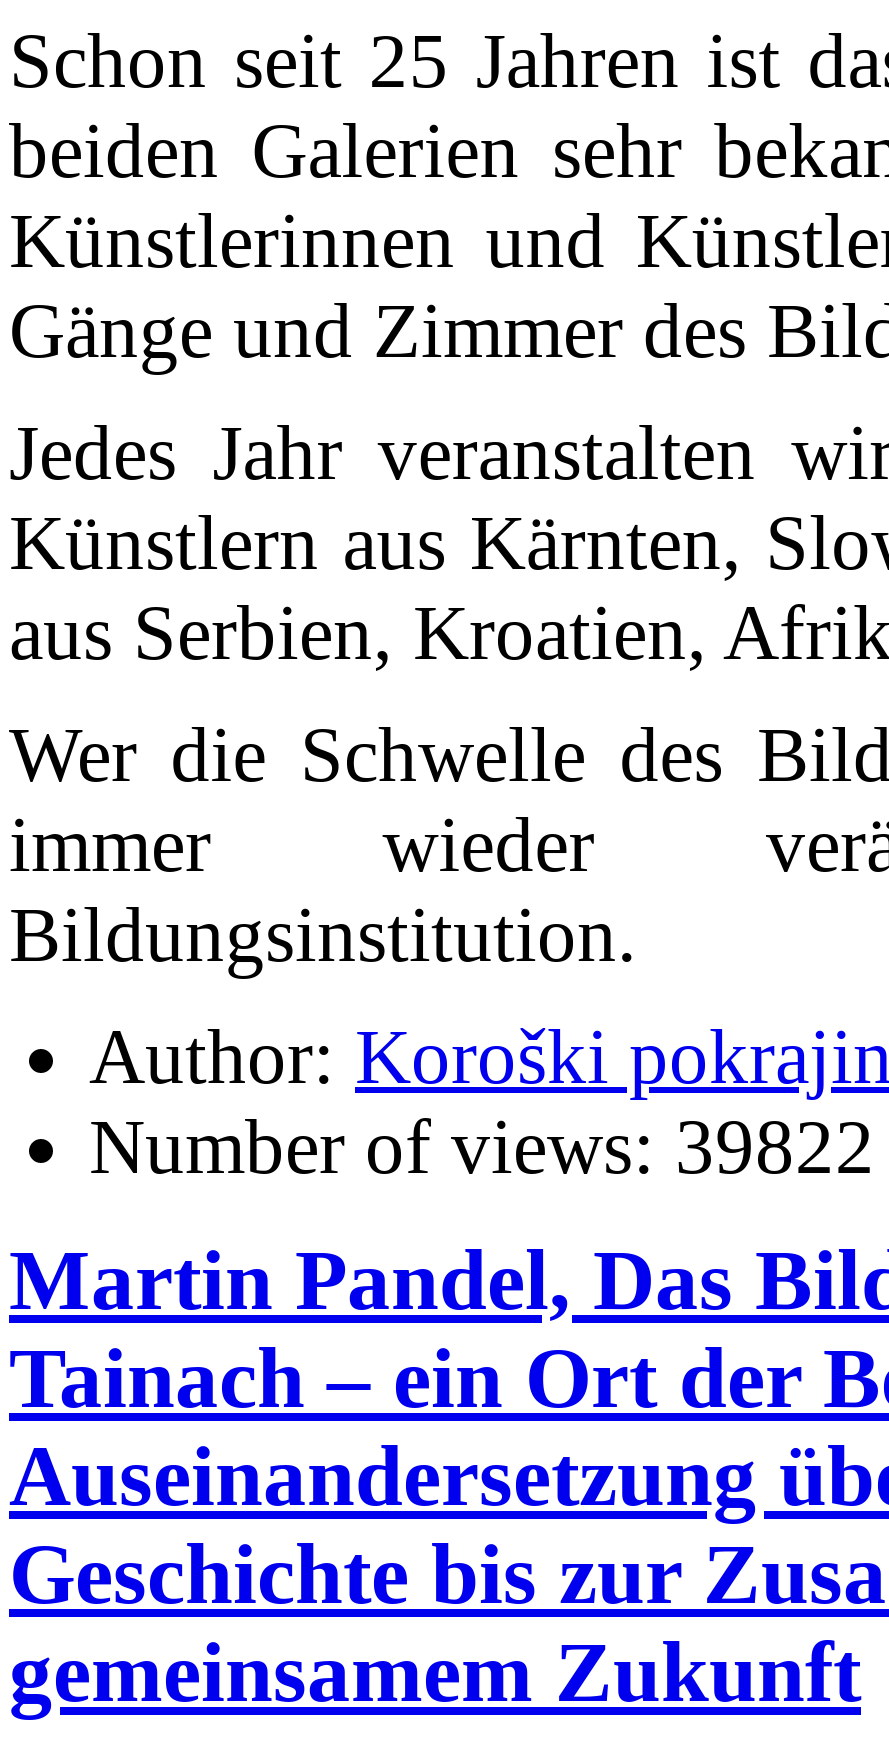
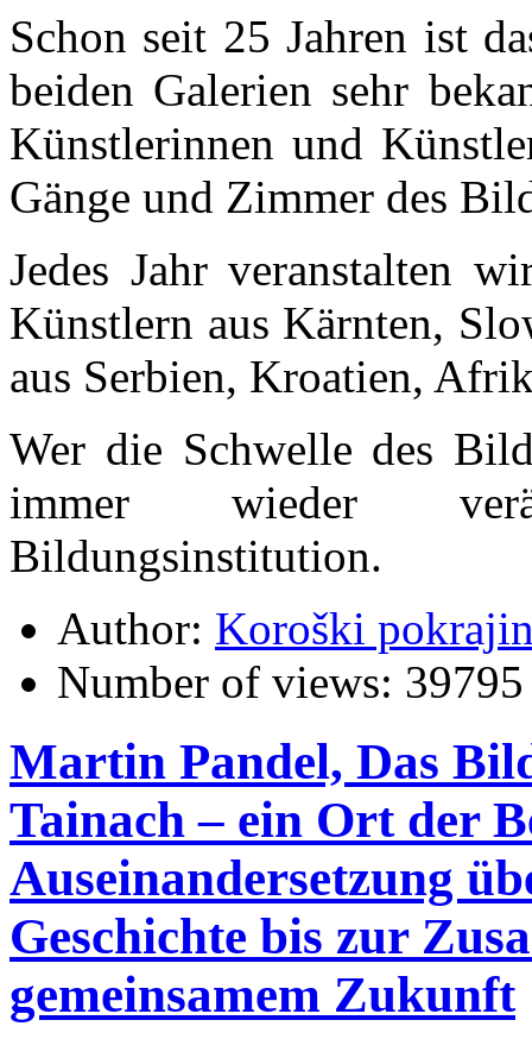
- Number of views: 39822
+ Number of views: 39795
